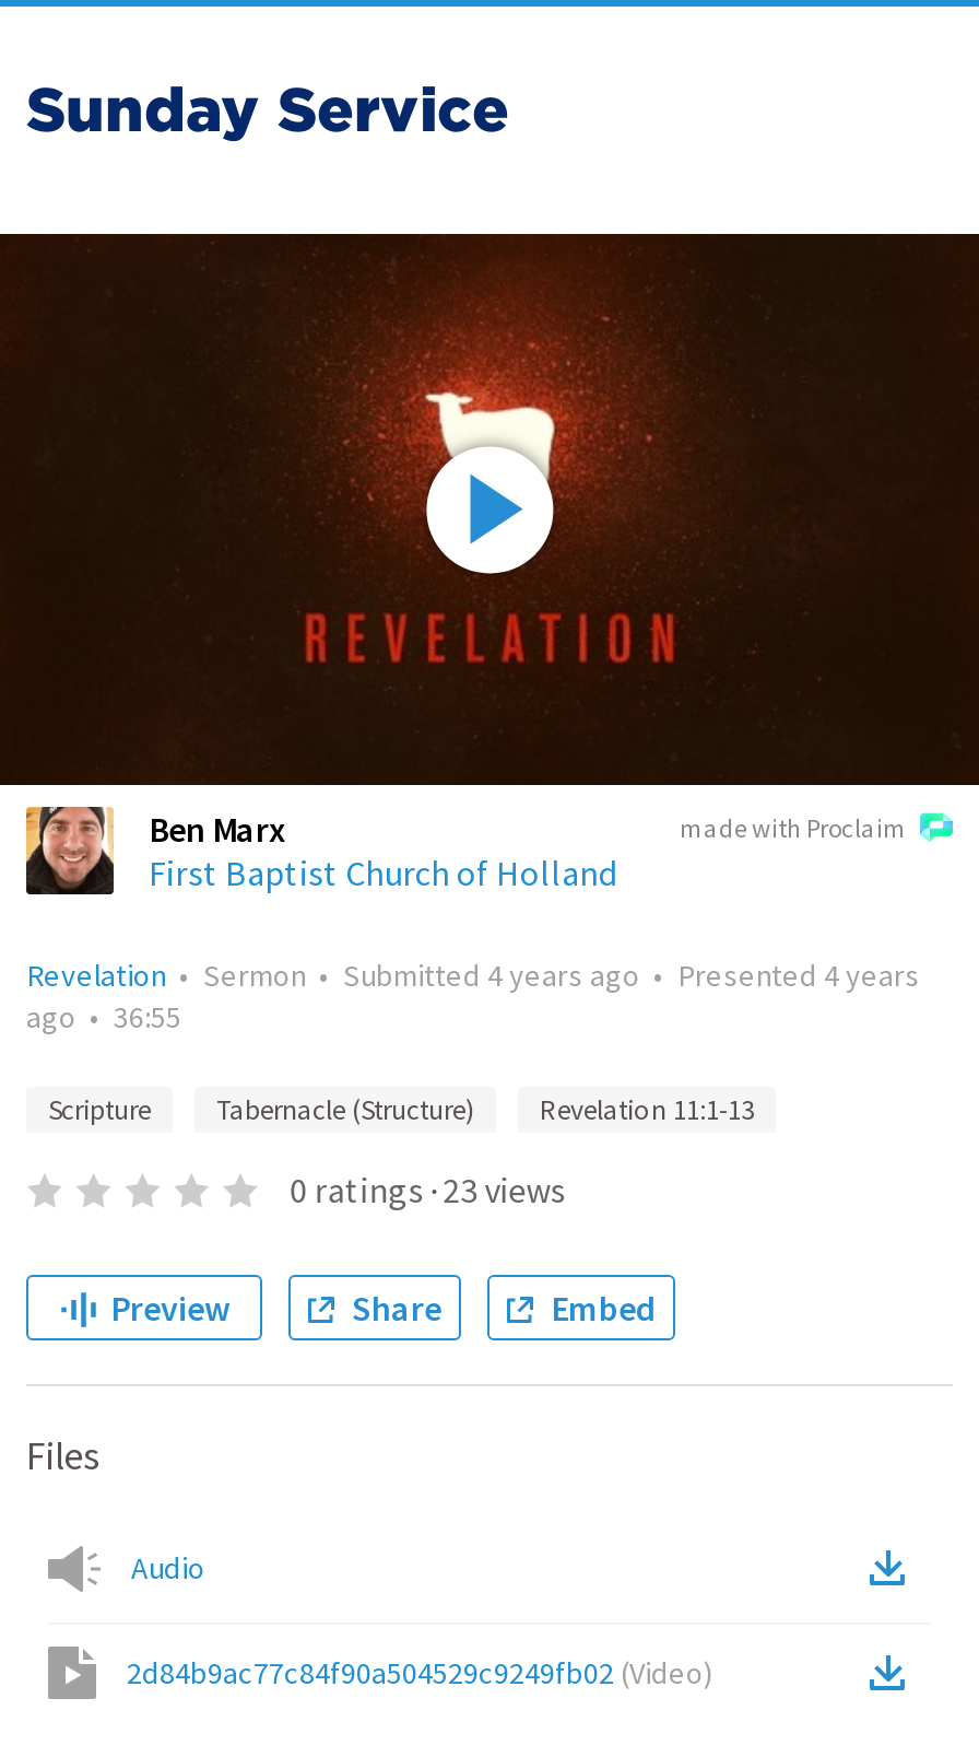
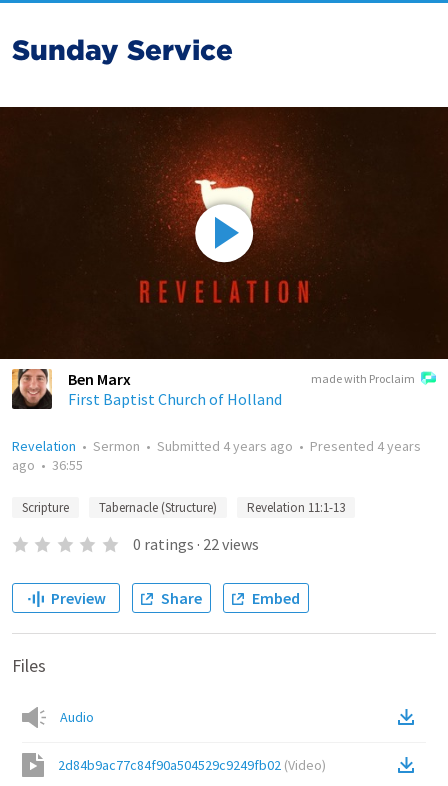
- 0 ratings · 23 views
+ 0 ratings · 22 views
